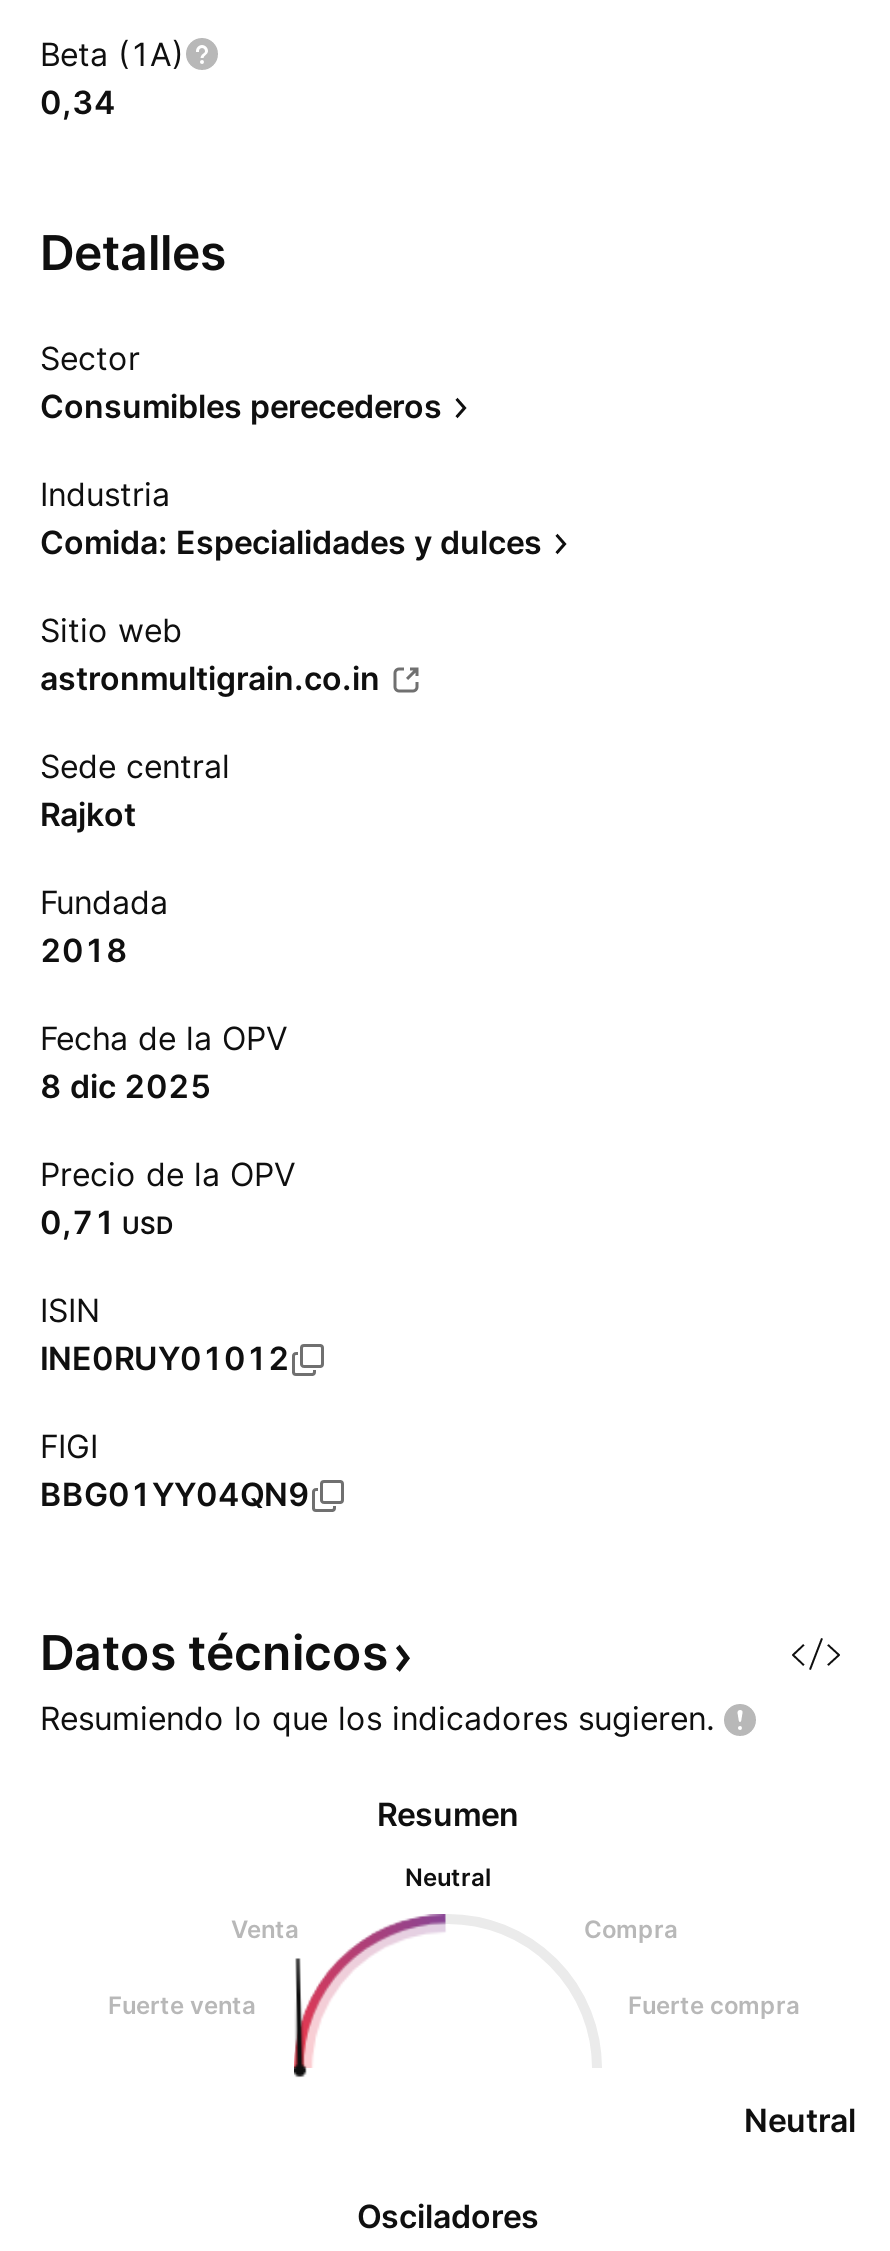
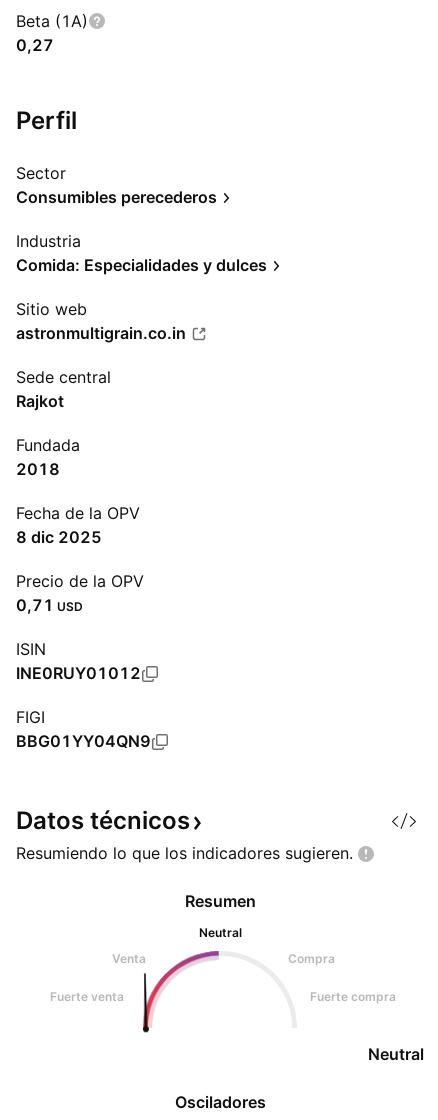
- 0,34
+ 0,27

- Detalles
+ Perfil
